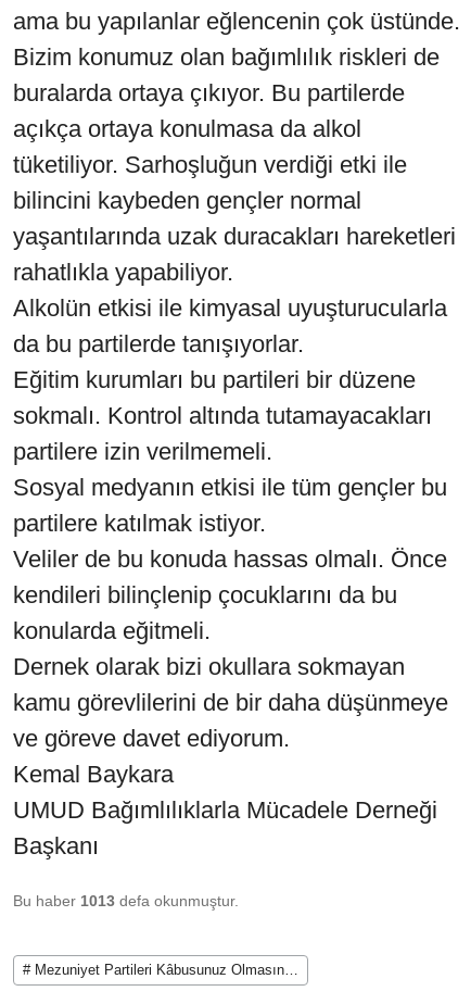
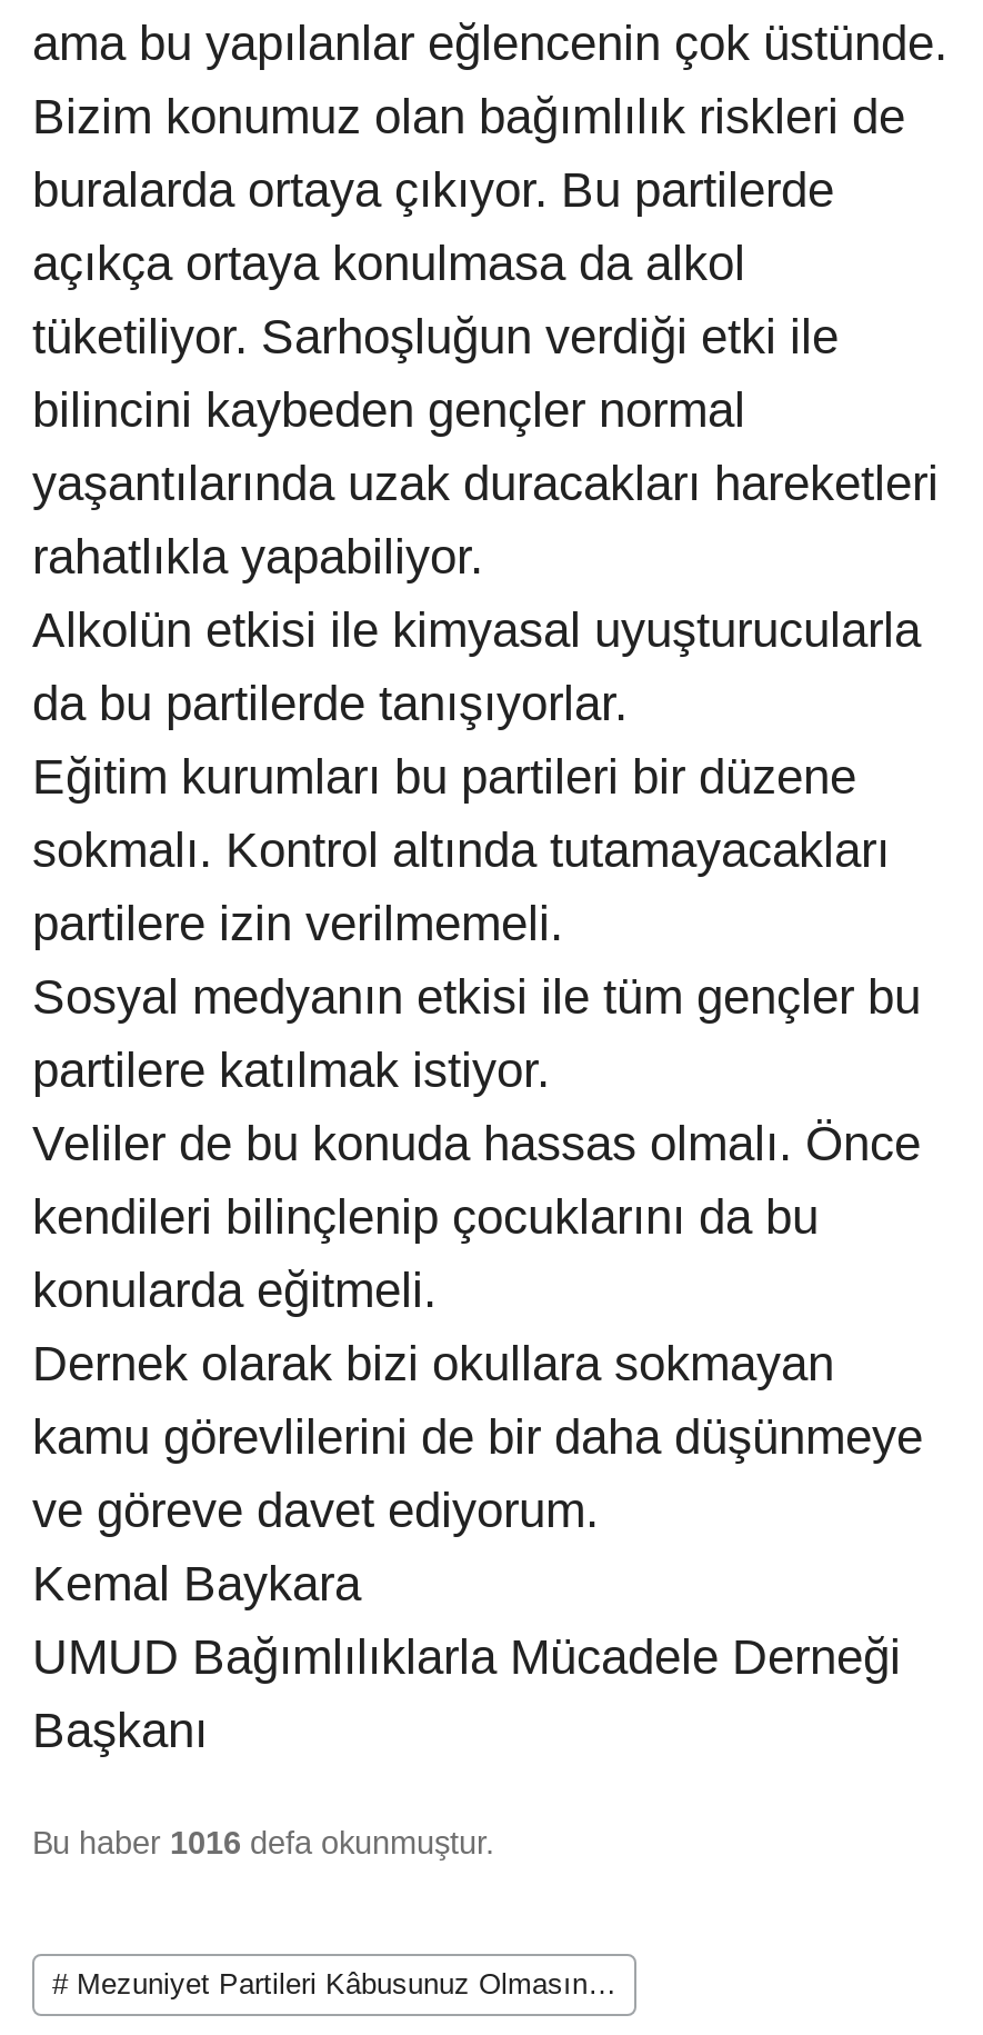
- Bu haber 1013 defa okunmuştur.
+ Bu haber 1016 defa okunmuştur.
